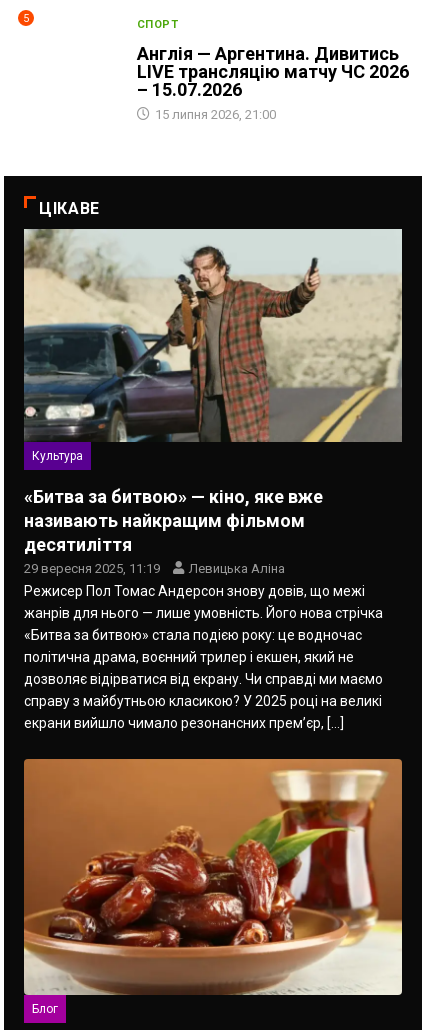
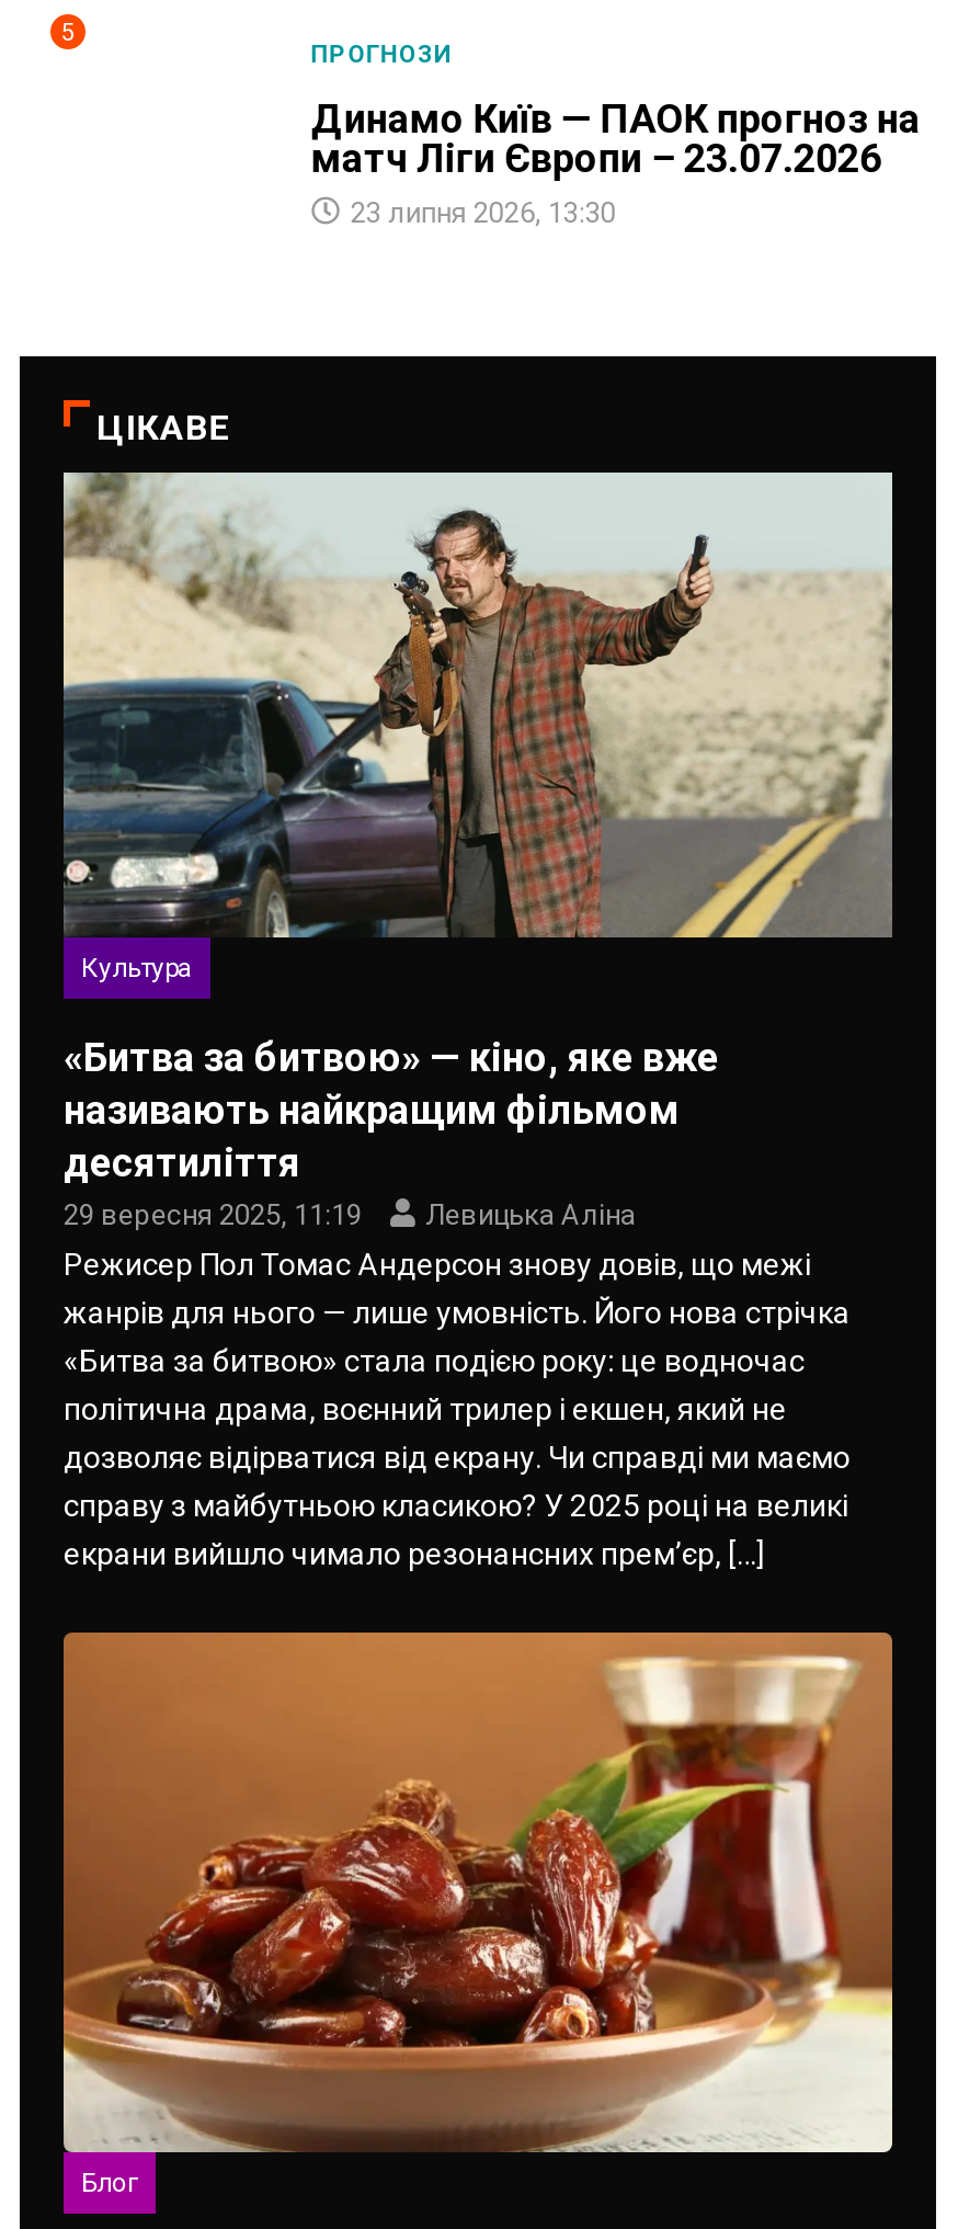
- СПОРТ
+ ПРОГНОЗИ

- Англія — Аргентина. Дивитись
- LIVE трансляцію матчу ЧС 2026
- – 15.07.2026
- 15 липня 2026, 21:00
+ Динамо Київ — ПАОК прогноз на
+ матч Ліги Європи – 23.07.2026
+ 23 липня 2026, 13:30
